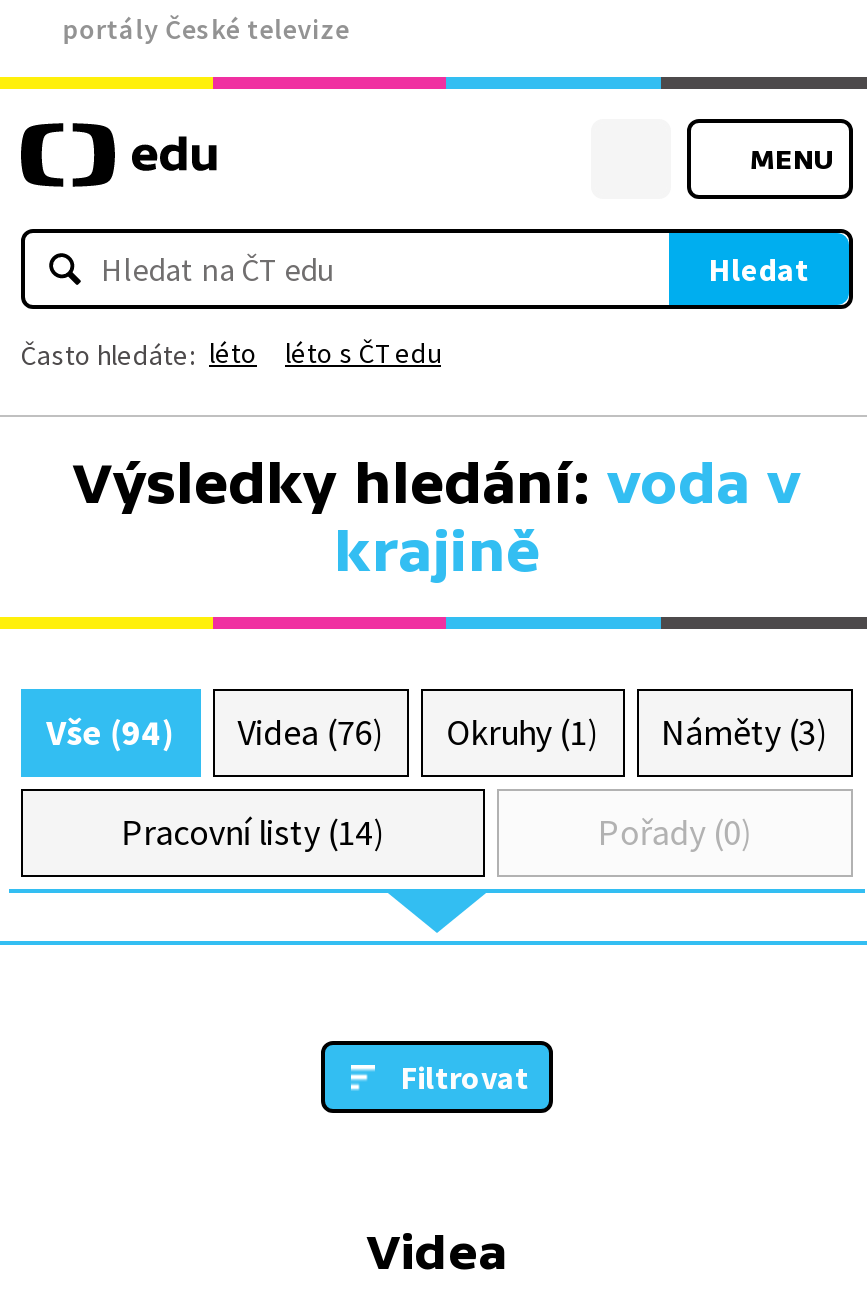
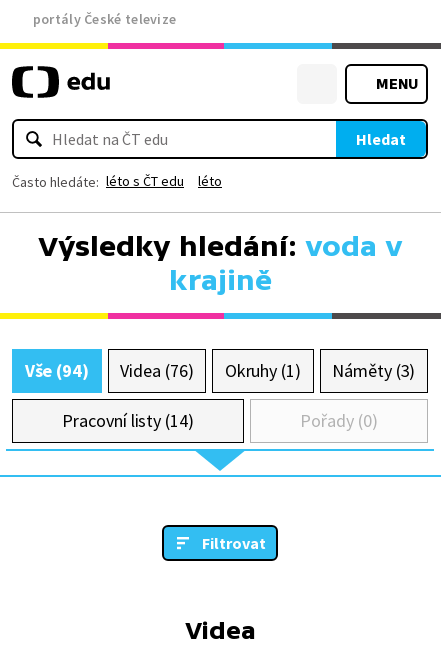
- Často hledáte: léto
- léto s ČT edu
+ Často hledáte: léto s ČT edu
+ léto
